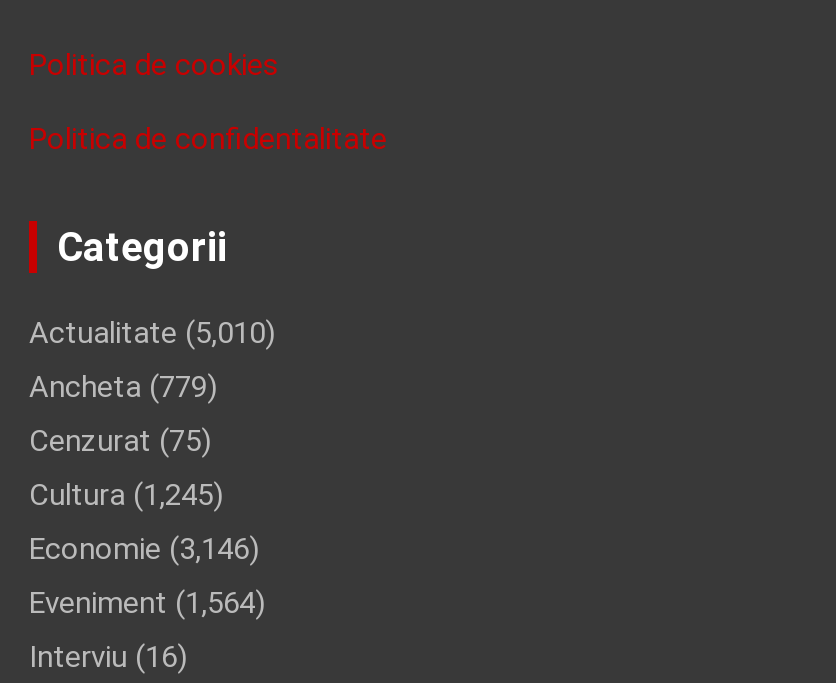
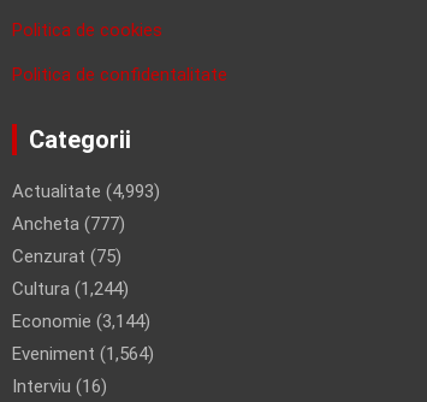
- Actualitate (5,010)
+ Actualitate (4,993)

- Ancheta (779)
+ Ancheta (777)

- Cultura (1,245)
+ Cultura (1,244)

- Economie (3,146)
+ Economie (3,144)
